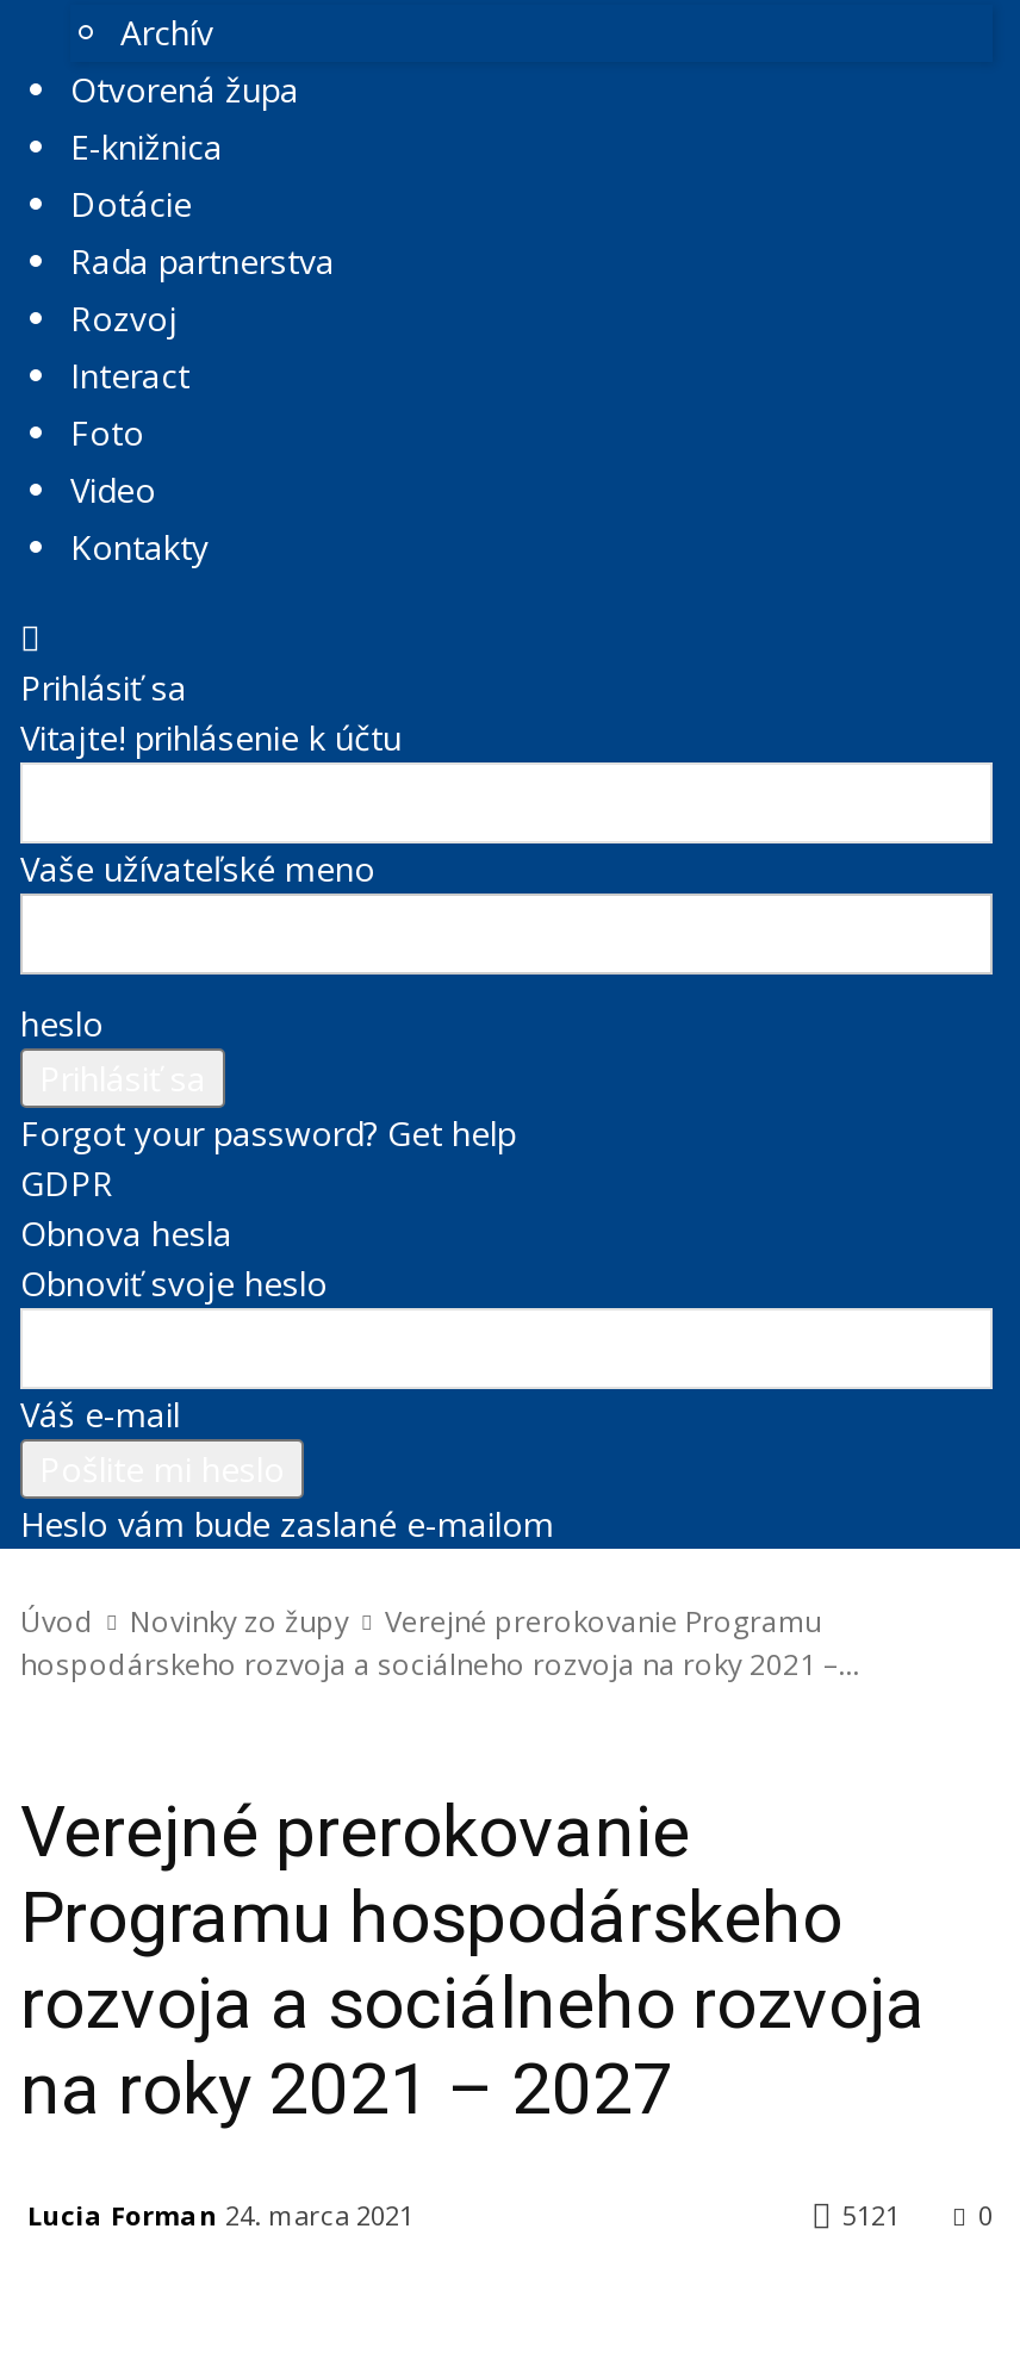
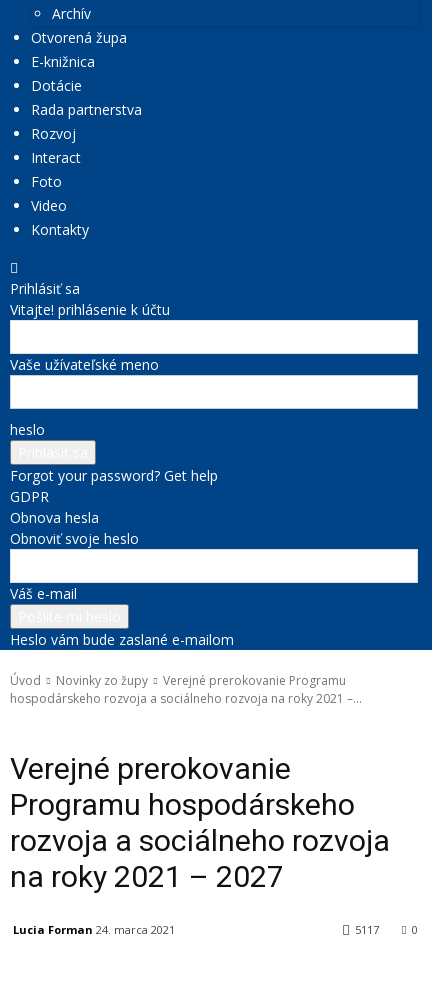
- 5121
+ 5117
